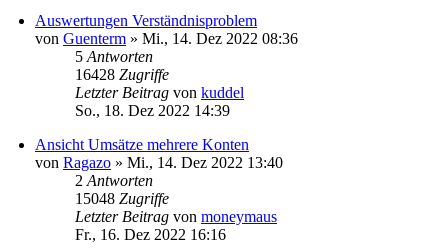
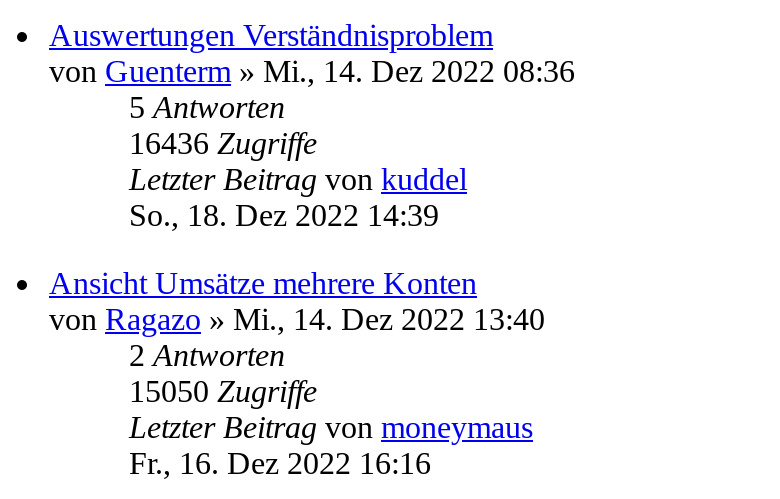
- 16428 Zugriffe
+ 16436 Zugriffe

- 15048 Zugriffe
+ 15050 Zugriffe
